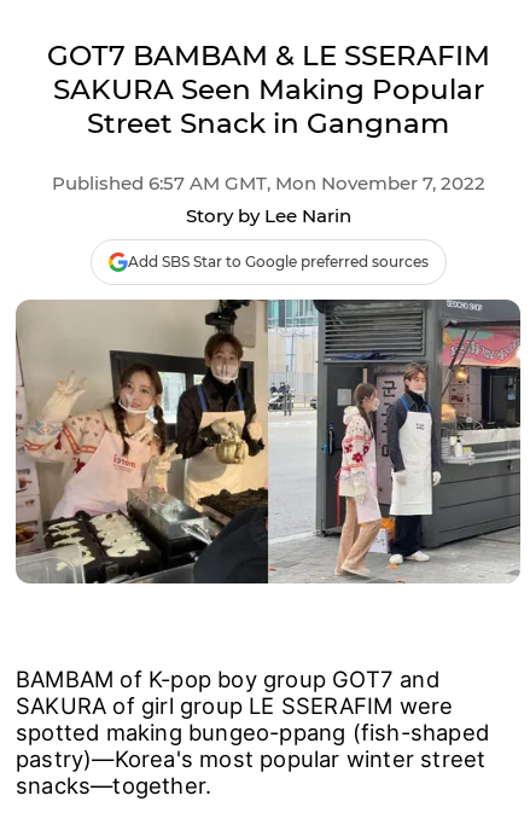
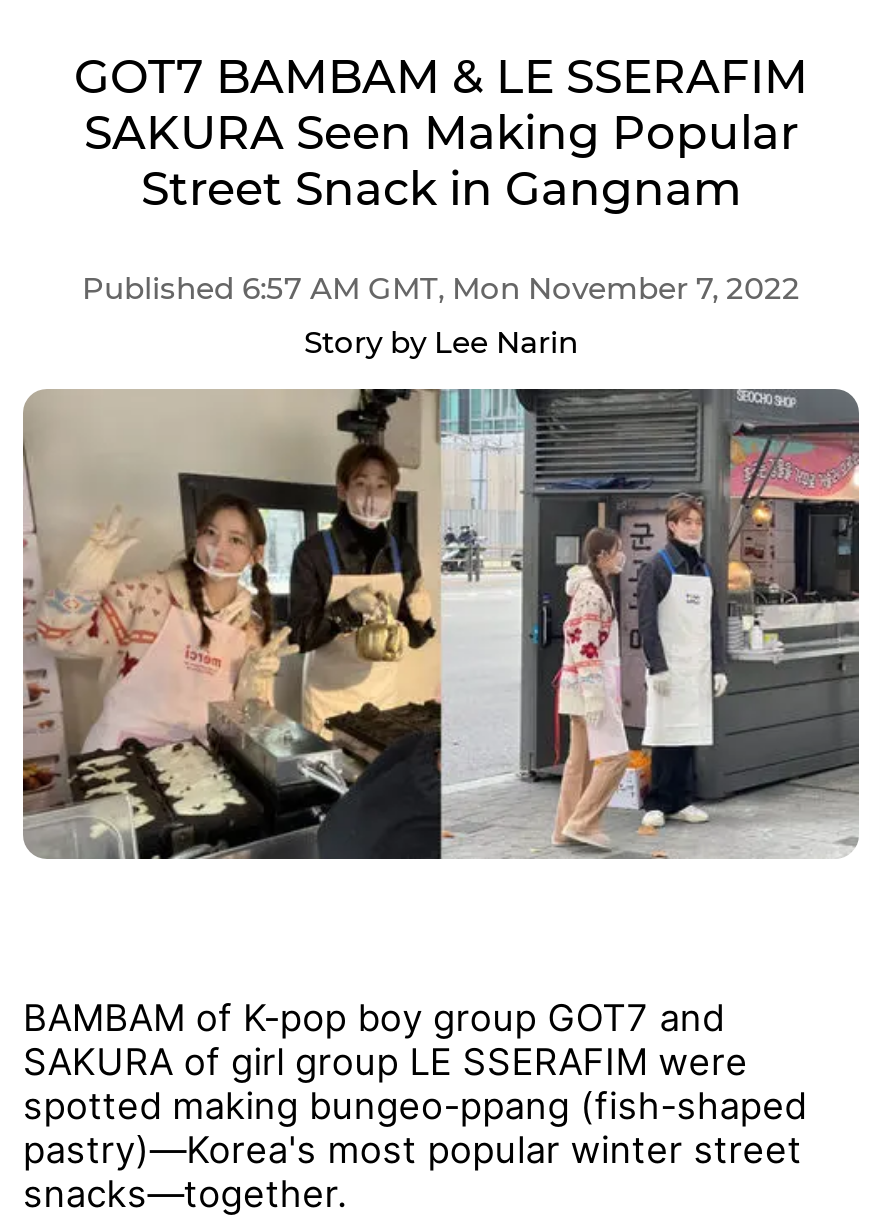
- Add SBS Star to Google preferred sources
